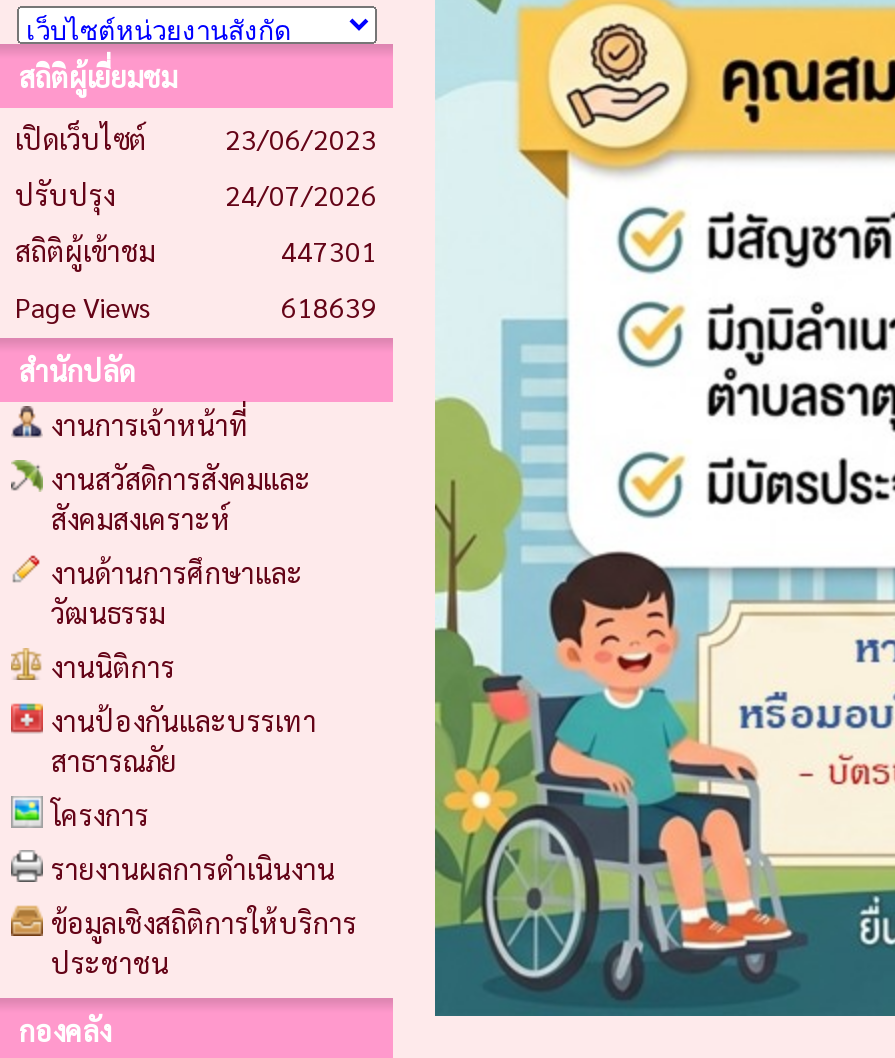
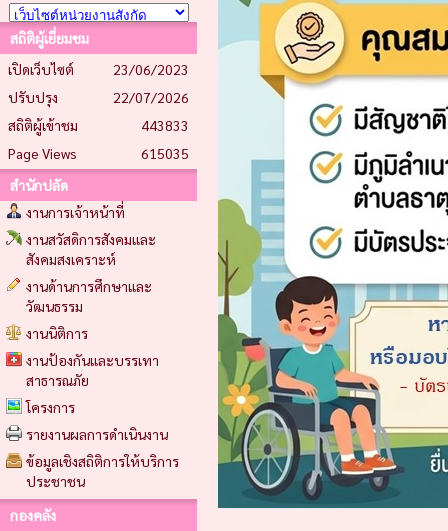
- 24/07/2026
+ 22/07/2026

- 447301
+ 443833

- 618639
+ 615035
